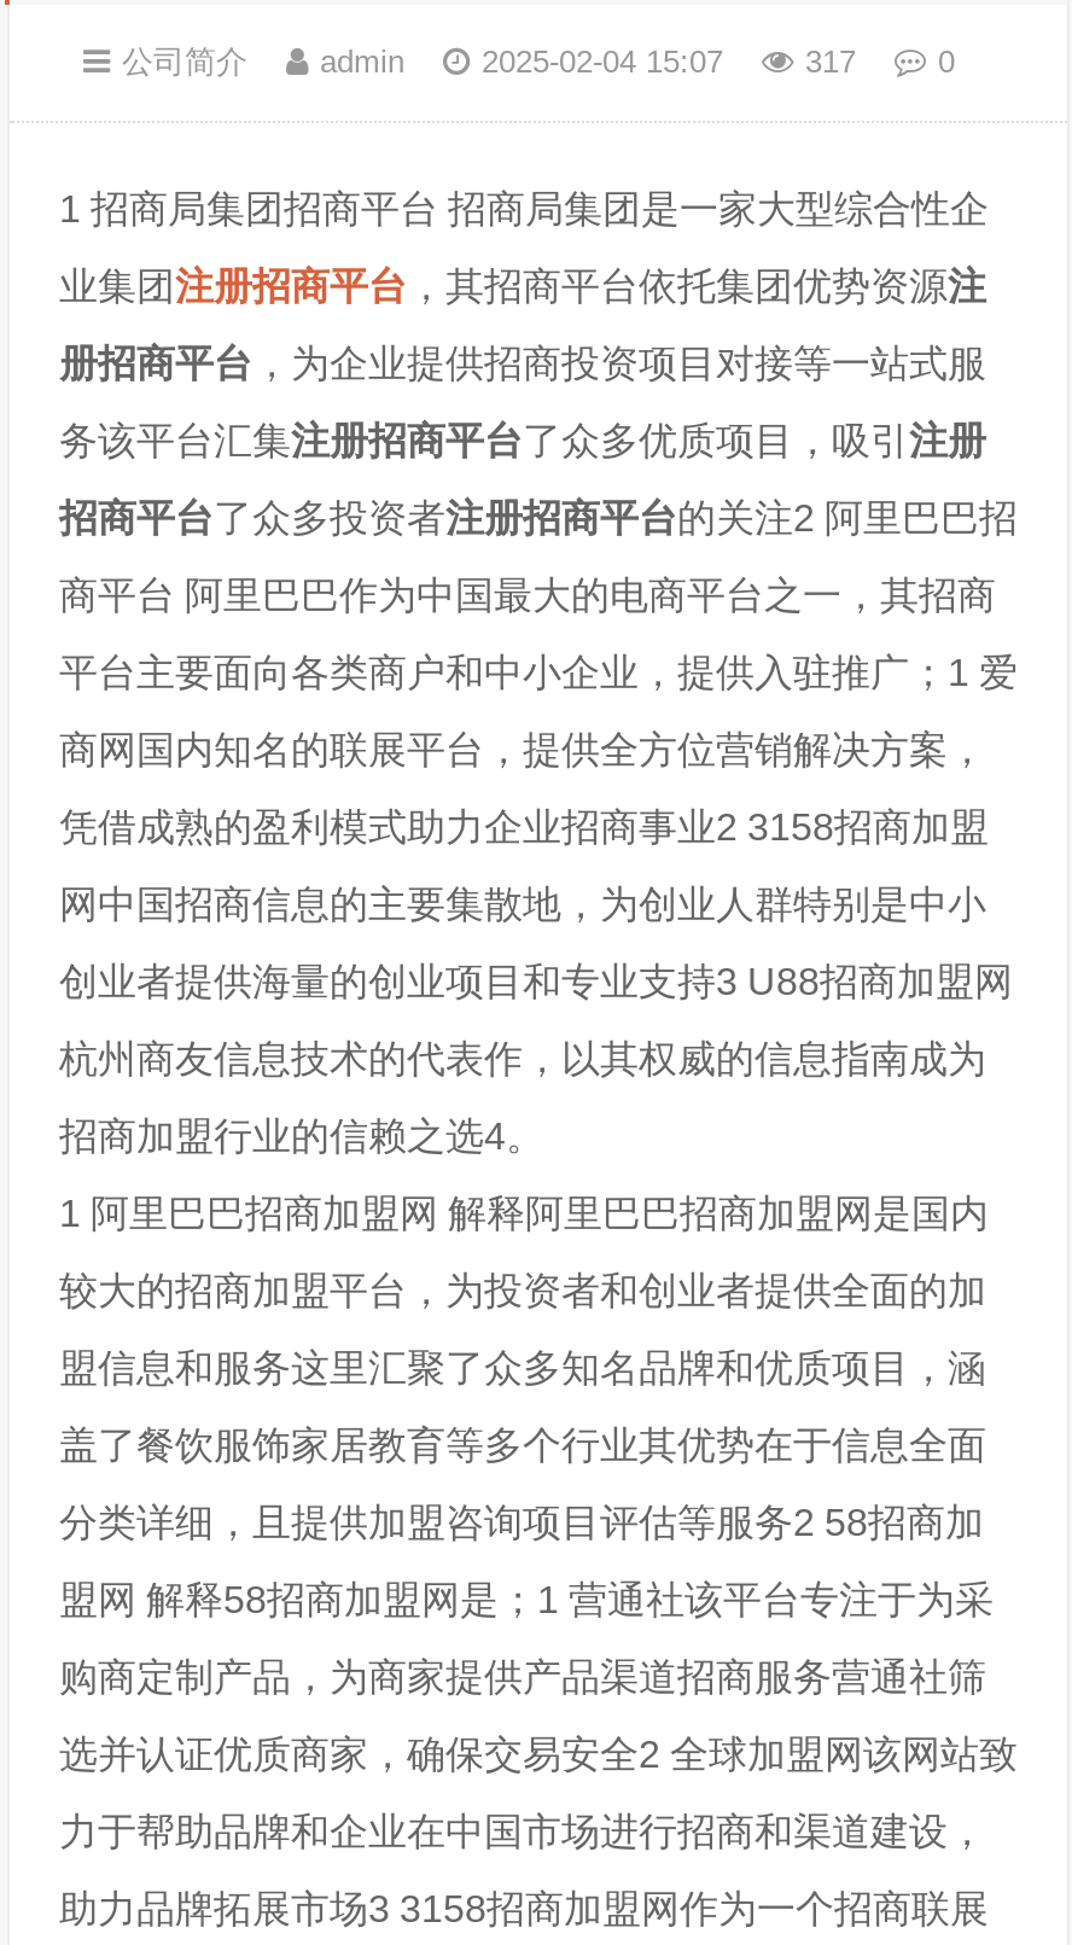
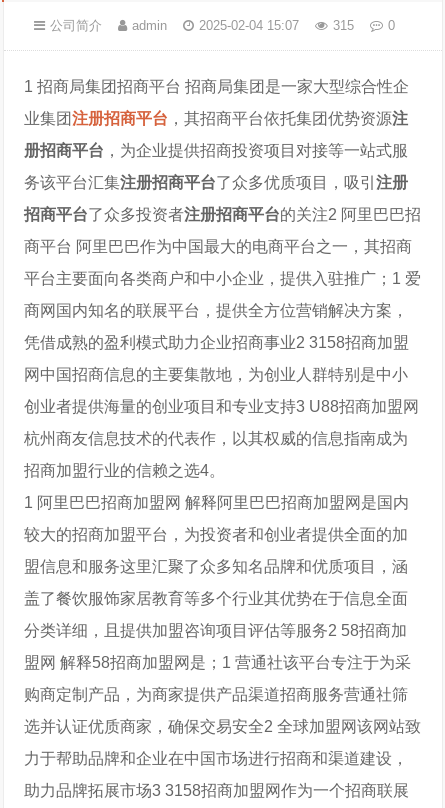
- 317
+ 315
